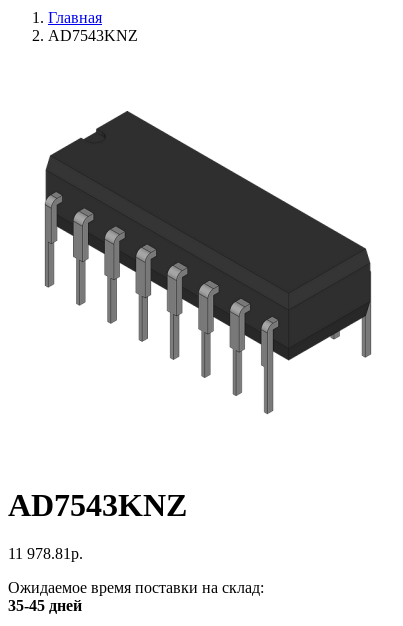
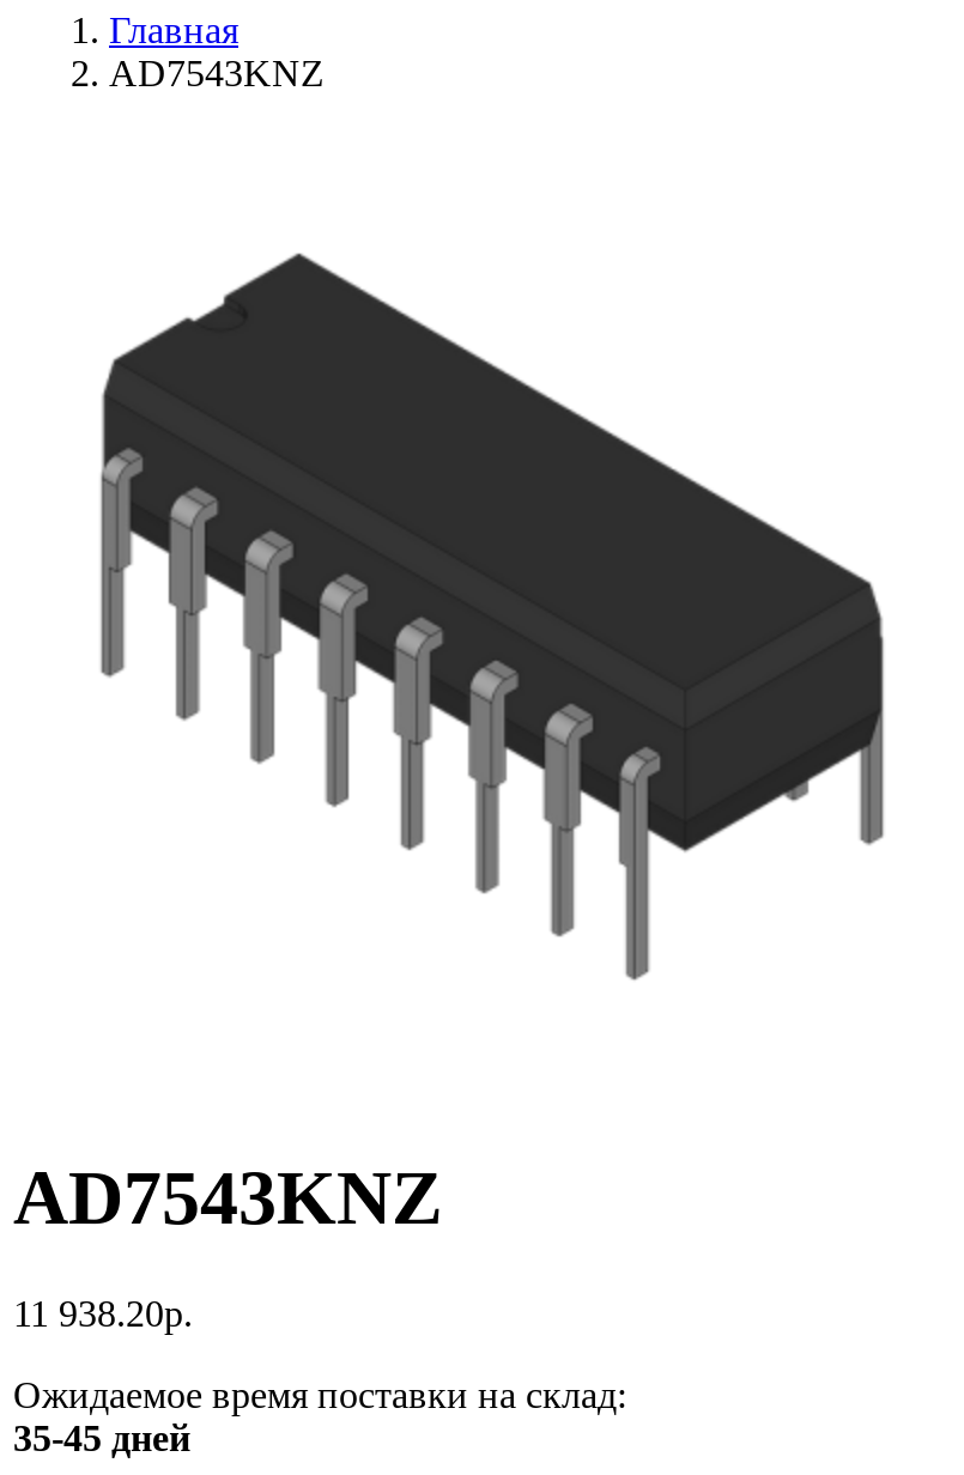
- 11 978.81р.
+ 11 938.20р.
